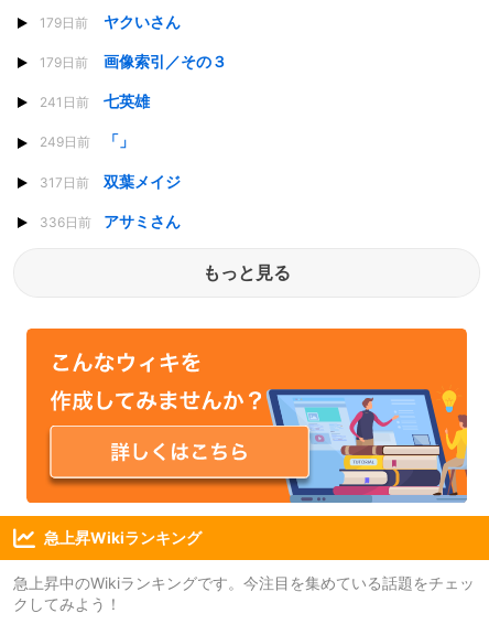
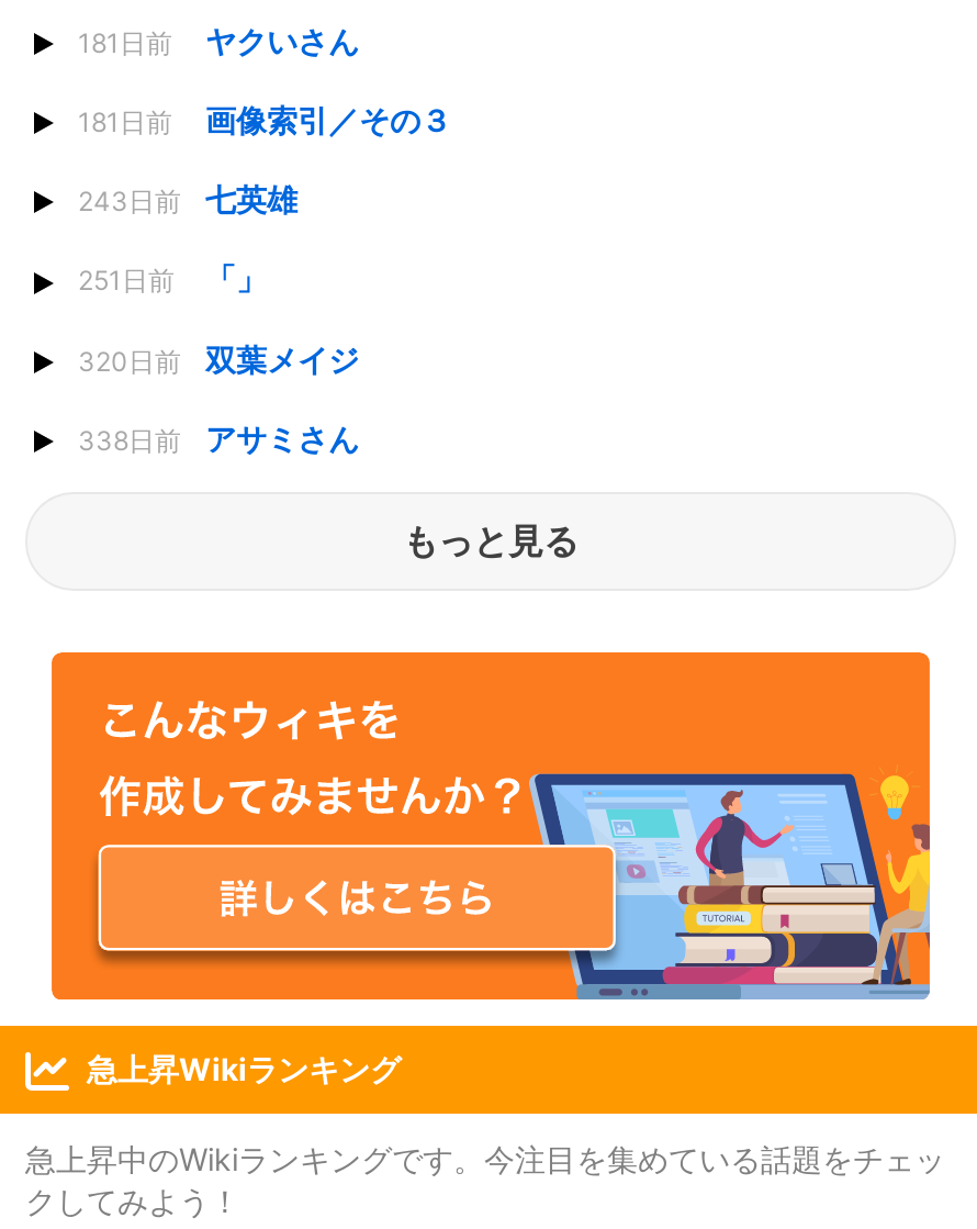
- 179日前 ヤクいさん
+ 181日前 ヤクいさん

- 179日前 画像索引／その３
+ 181日前 画像索引／その３

- 241日前 七英雄
+ 243日前 七英雄

- 249日前
+ 251日前

- 317日前 双葉メイジ
+ 320日前 双葉メイジ

- 336日前 アサミさん
+ 338日前 アサミさん
